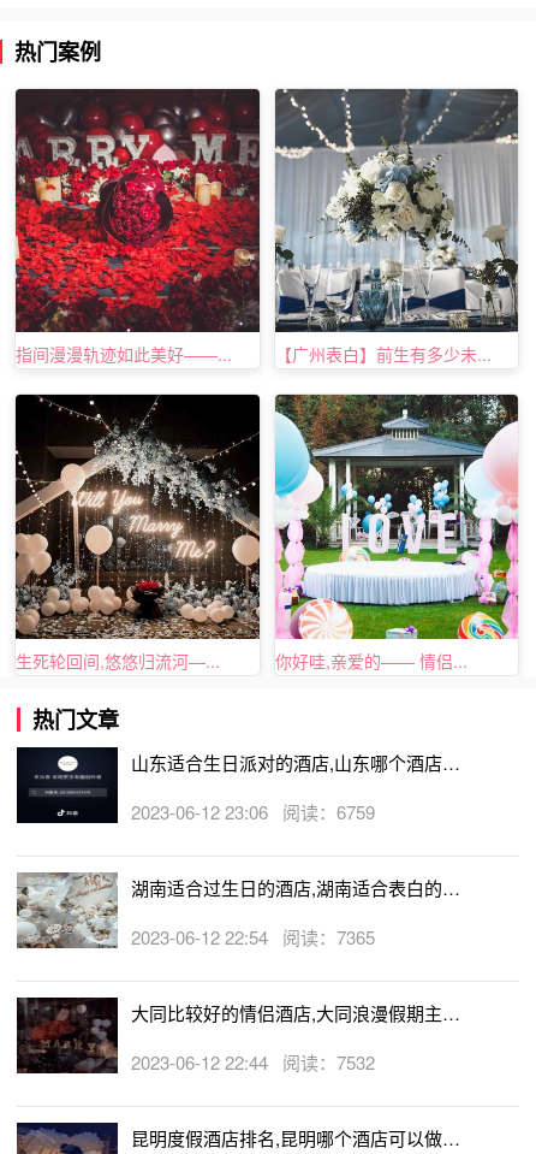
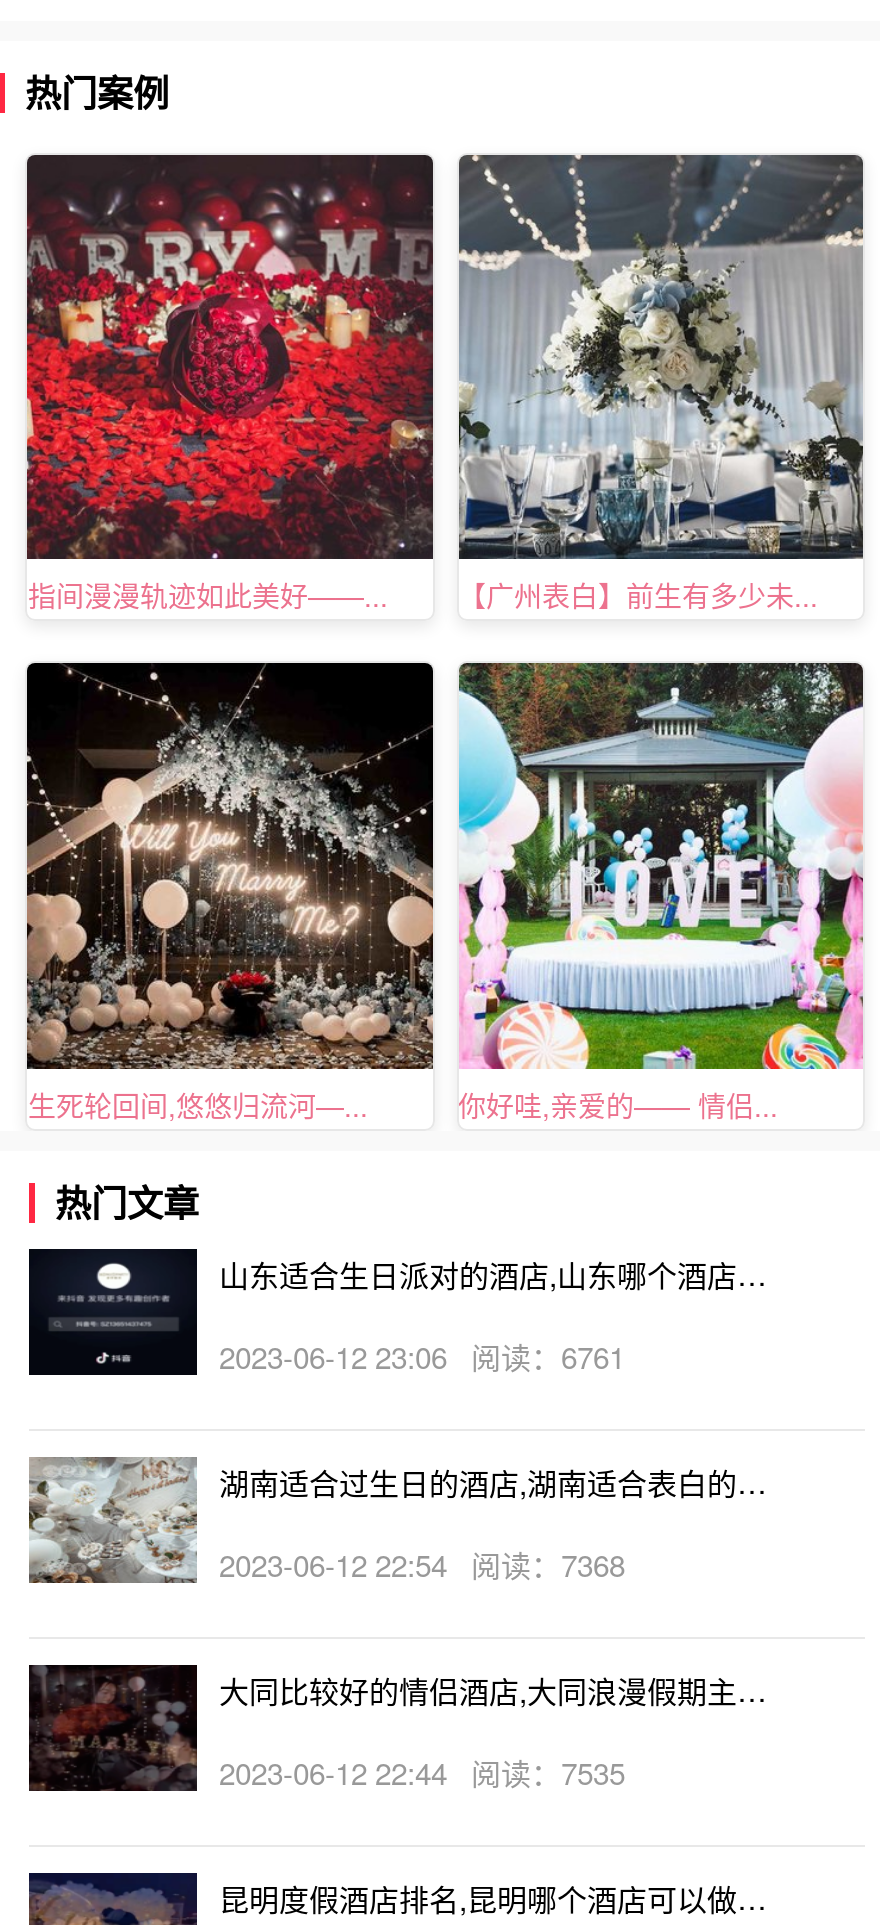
- 2023-06-12 23:06 阅读：6759
+ 2023-06-12 23:06 阅读：6761

- 2023-06-12 22:54 阅读：7365
+ 2023-06-12 22:54 阅读：7368

- 2023-06-12 22:44 阅读：7532
+ 2023-06-12 22:44 阅读：7535
